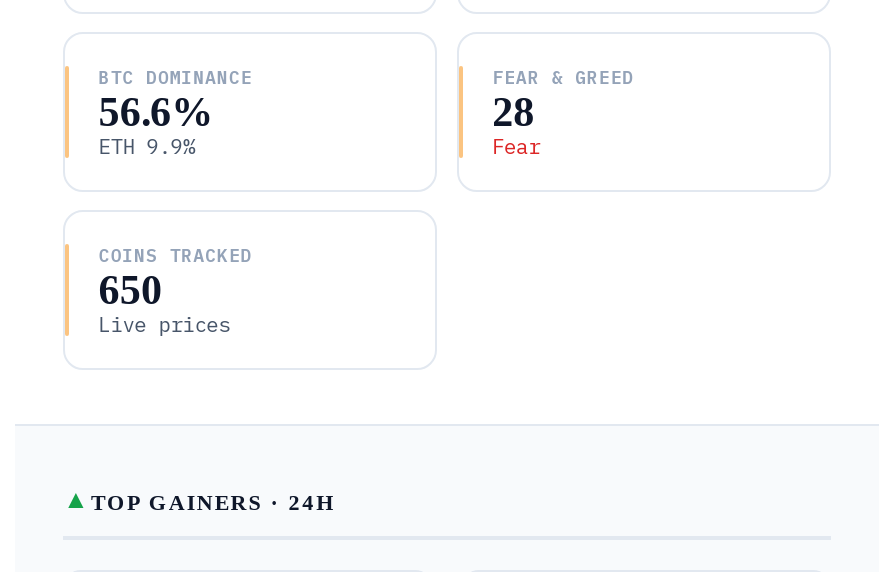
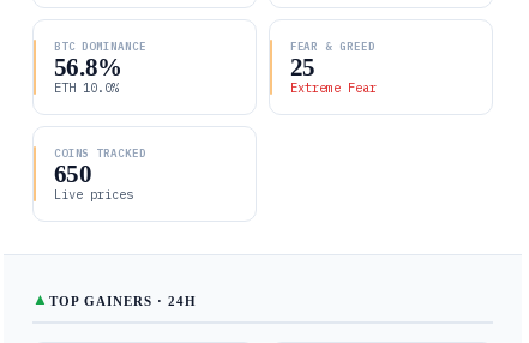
- 56.6%
+ 56.8%

- 28
- Fear
+ 25
+ Extreme Fear

- ETH 9.9%
+ ETH 10.0%
